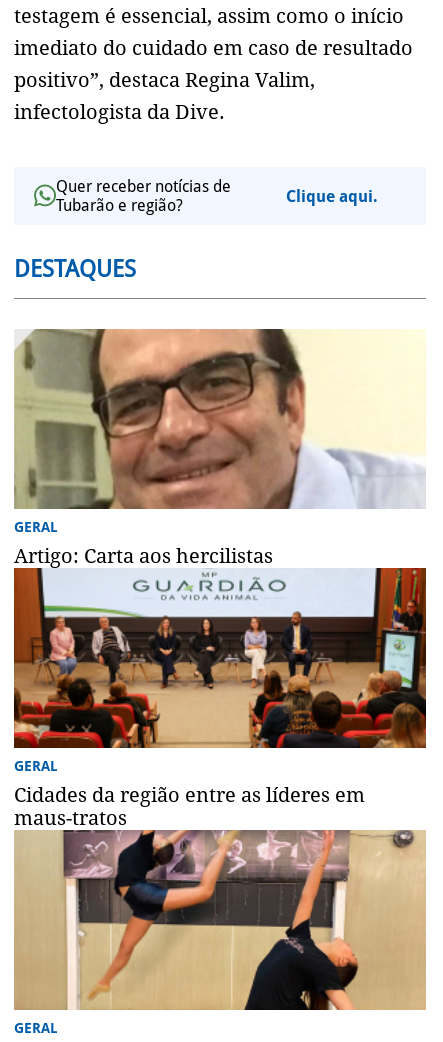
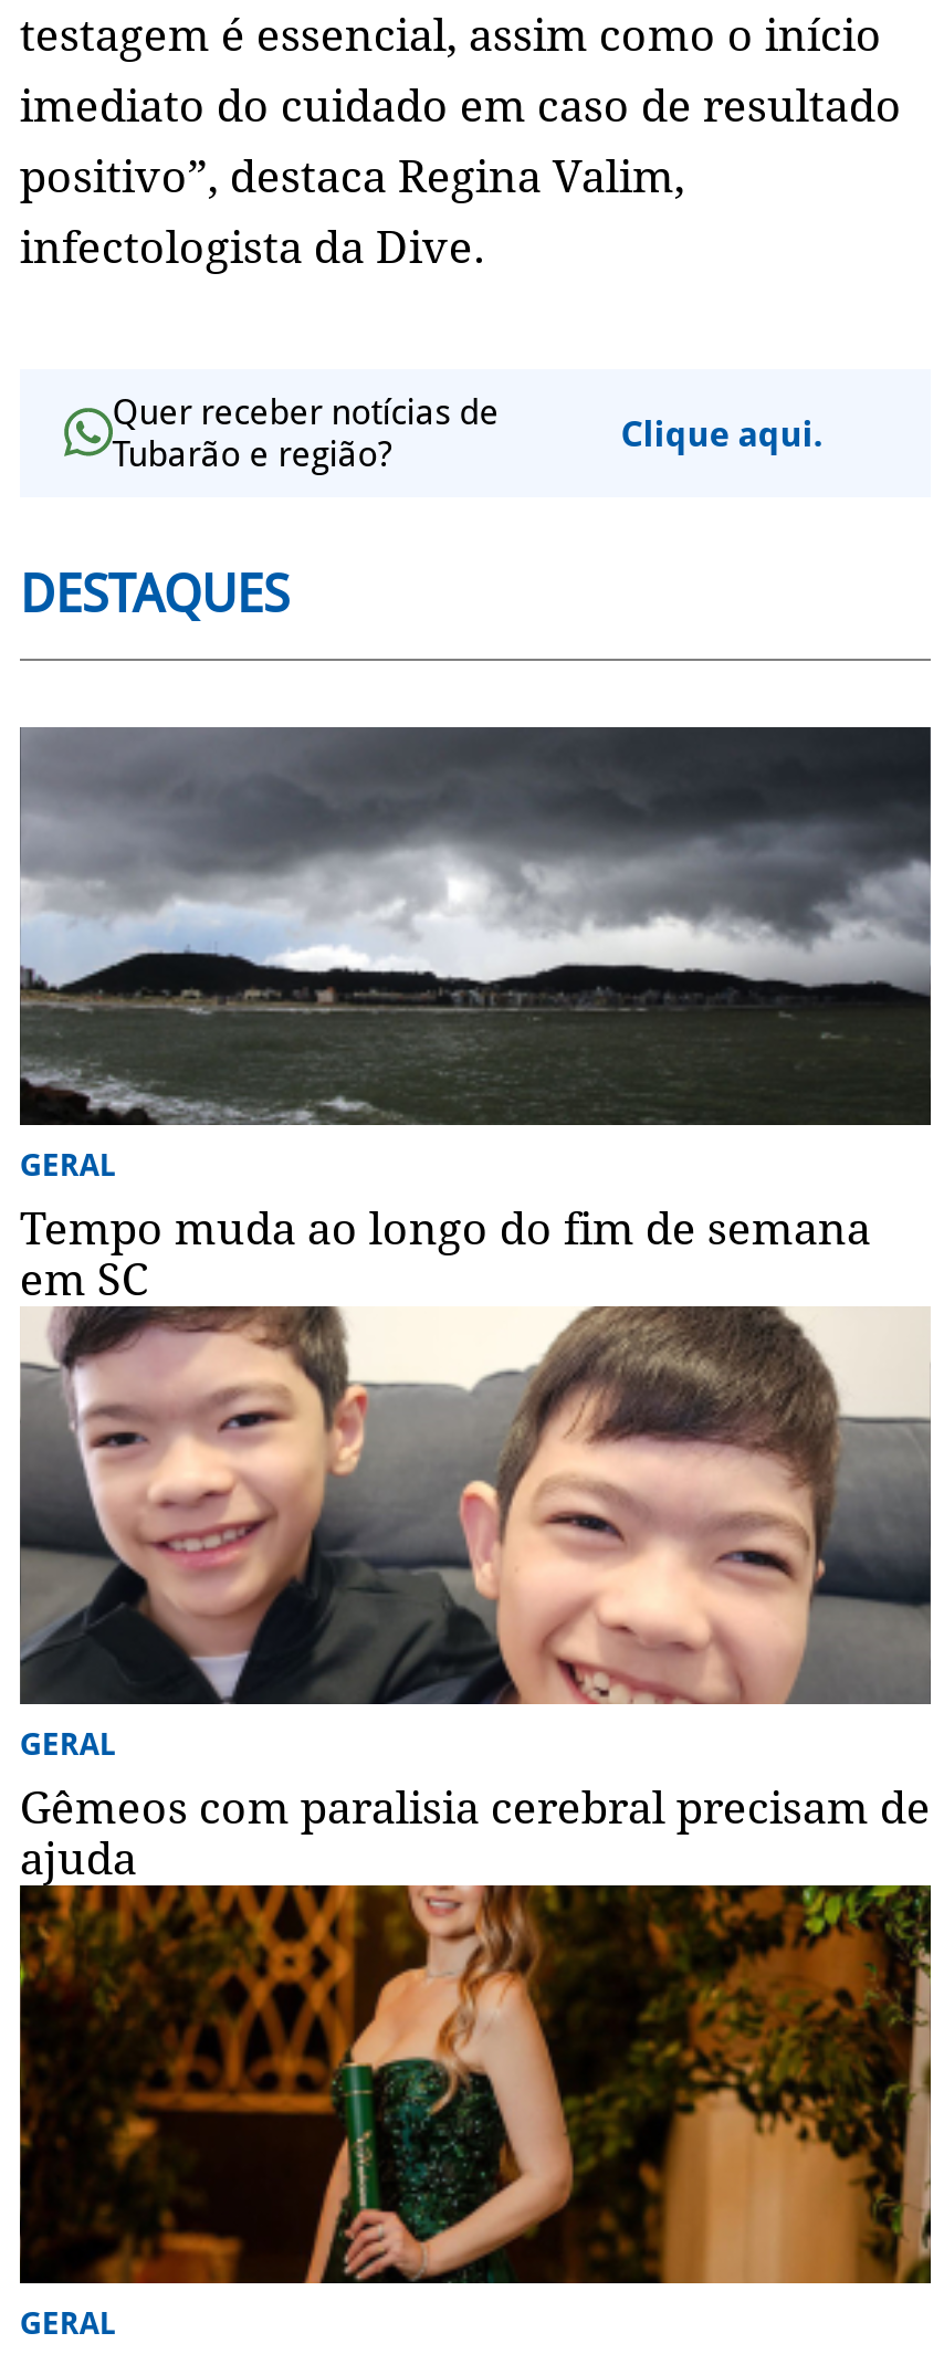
- [image]
- Artigo: Carta aos hercilistas
+ [image]
+ Tempo muda ao longo do fim de semana
+ em SC

- [image]
- Cidades da região entre as líderes em
- maus-tratos
+ [image]
+ Gêmeos com paralisia cerebral precisam de
+ ajuda

- [image]
+ [image]
